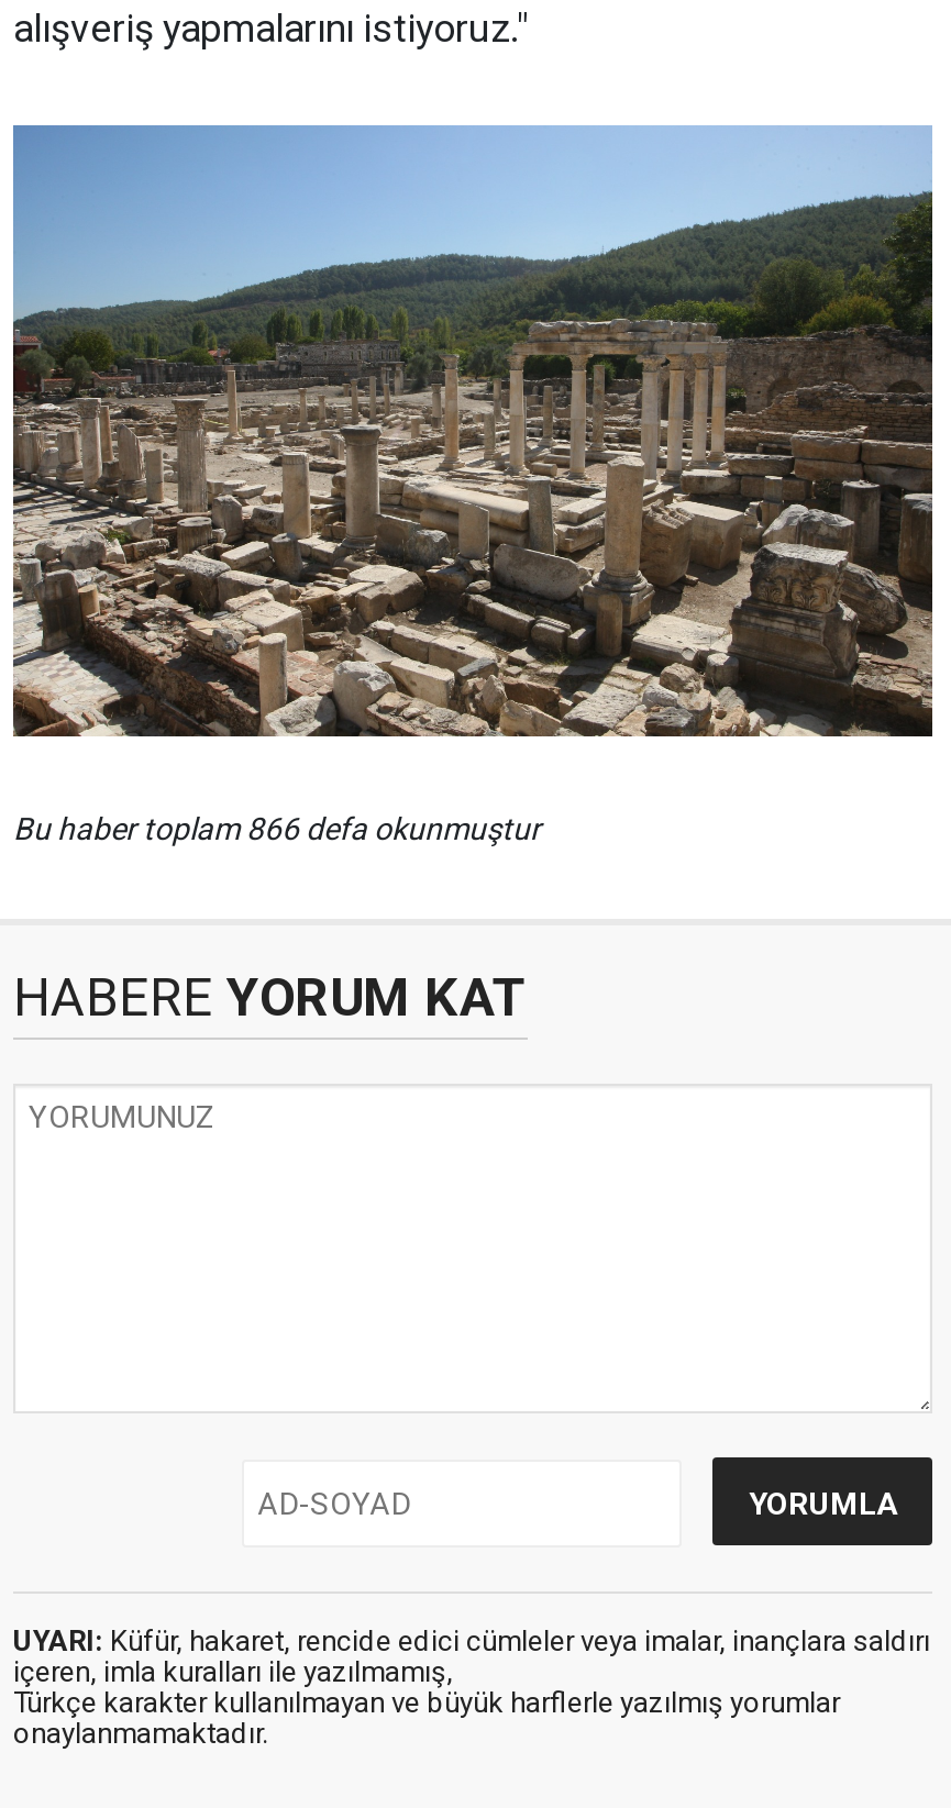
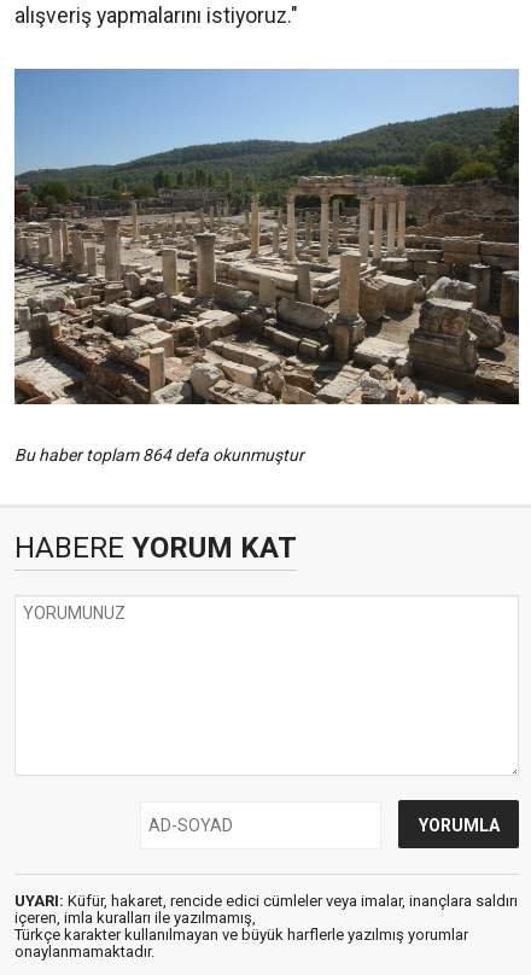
- Bu haber toplam 866 defa okunmuştur
+ Bu haber toplam 864 defa okunmuştur
